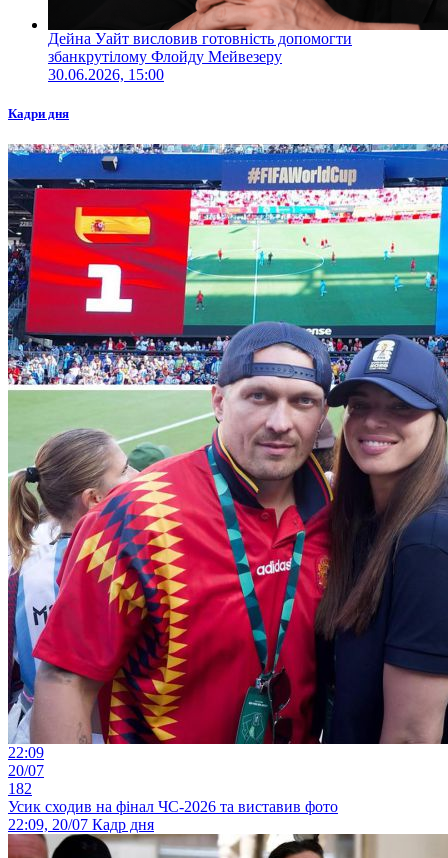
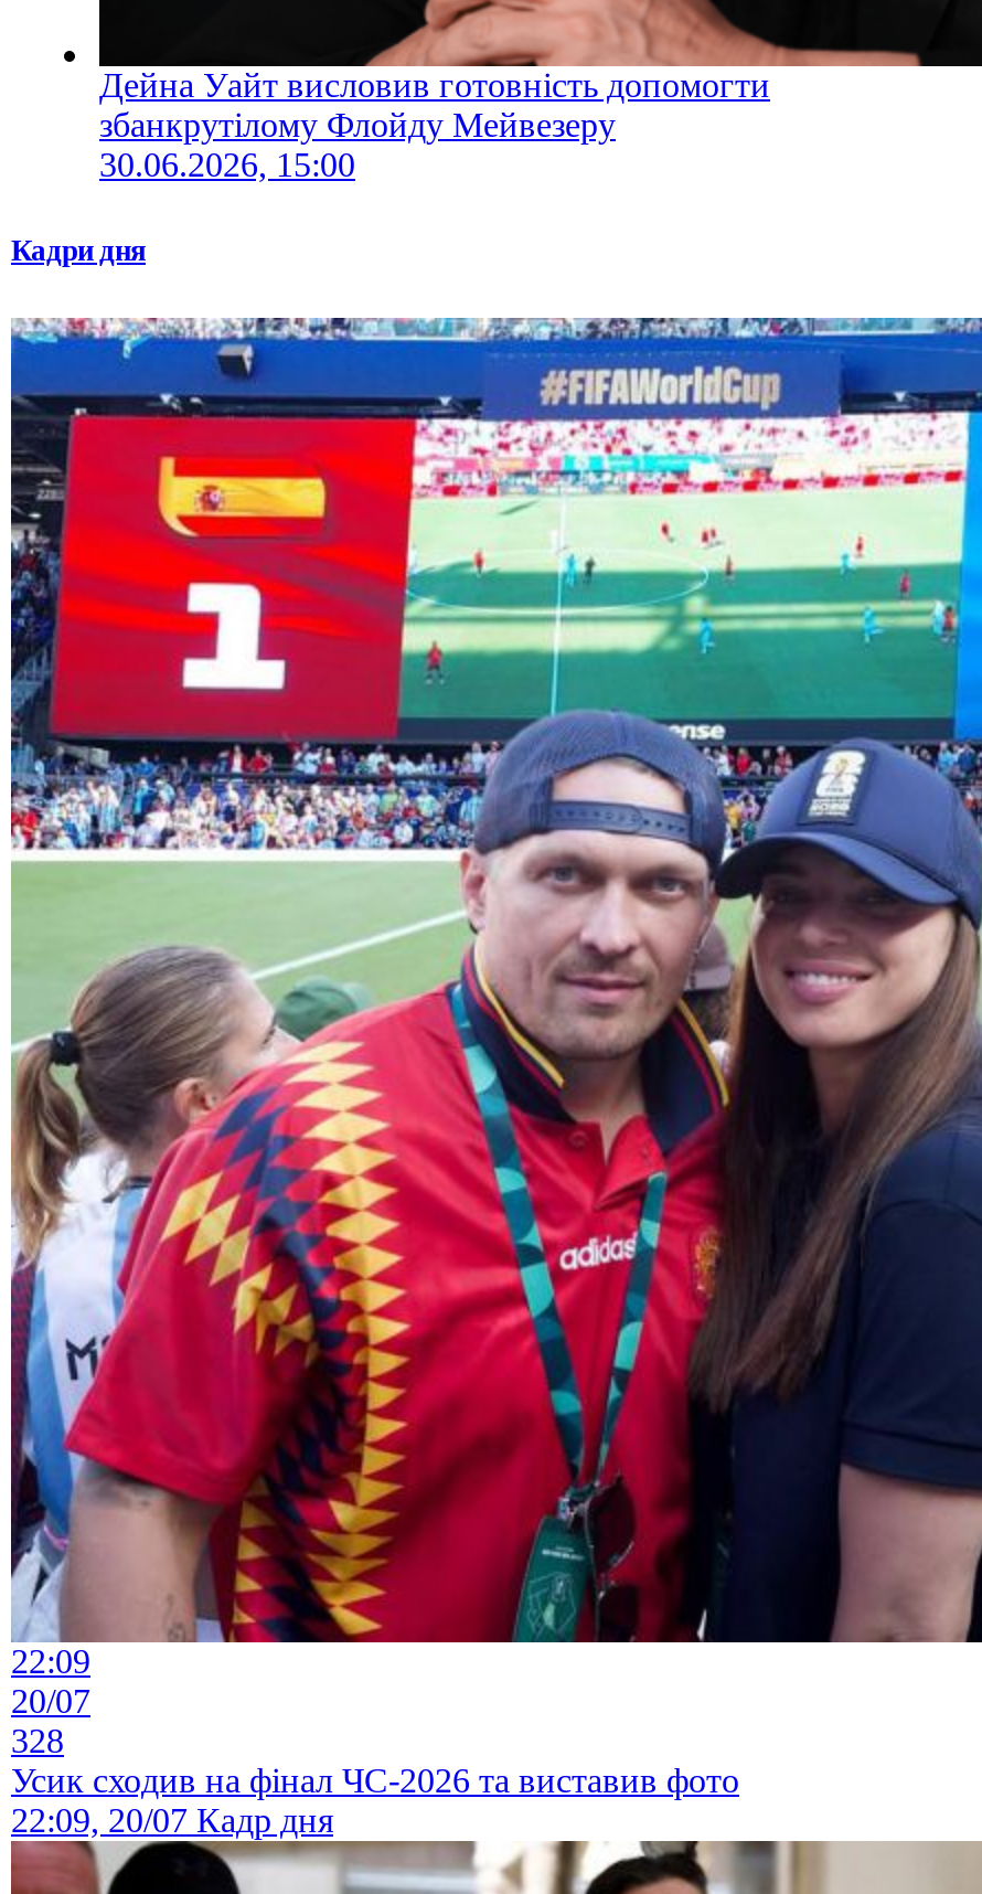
- 182
+ 328
